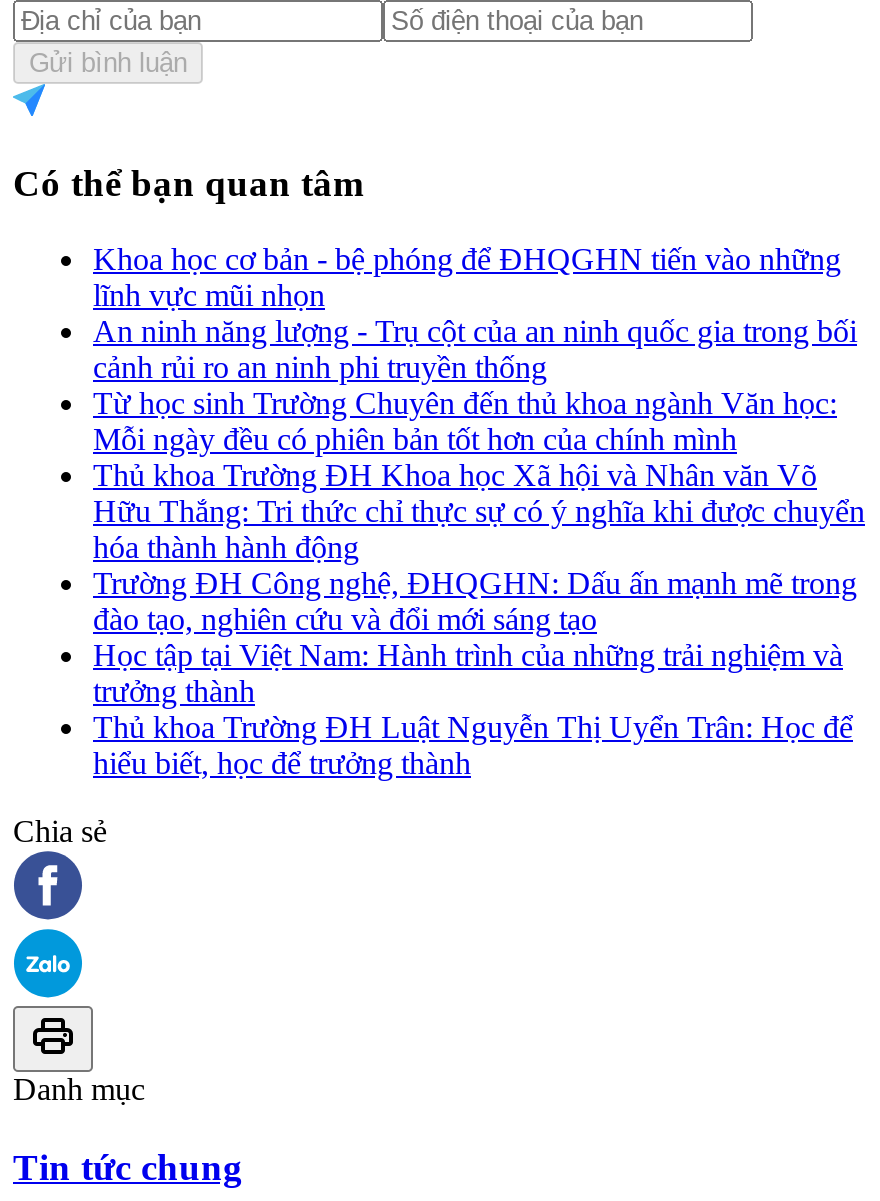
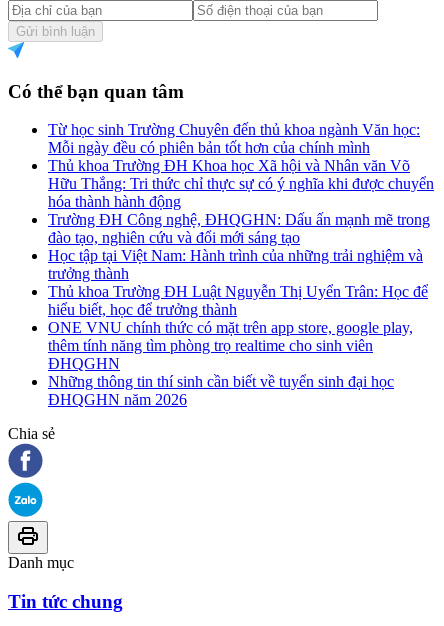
- Khoa học cơ bản - bệ phóng để ĐHQGHN tiến vào những
- lĩnh vực mũi nhọn
- An ninh năng lượng - Trụ cột của an ninh quốc gia trong bối
- cảnh rủi ro an ninh phi truyền thống

moved up: Từ học sinh Trường Chuyên đến thủ khoa ngành Văn học: | Mỗi ngày đều có phiên bản tốt hơn của chính mình | Thủ khoa Trường ĐH Khoa học Xã hội và Nhân văn Võ | ... | Thủ khoa Trường ĐH Luật Nguyễn Thị Uyển Trân: Học để | hiểu biết, học để trưởng thành

+ ONE VNU chính thức có mặt trên app store, google play,
+ thêm tính năng tìm phòng trọ realtime cho sinh viên
+ ĐHQGHN
+ Những thông tin thí sinh cần biết về tuyển sinh đại học
+ ĐHQGHN năm 2026
